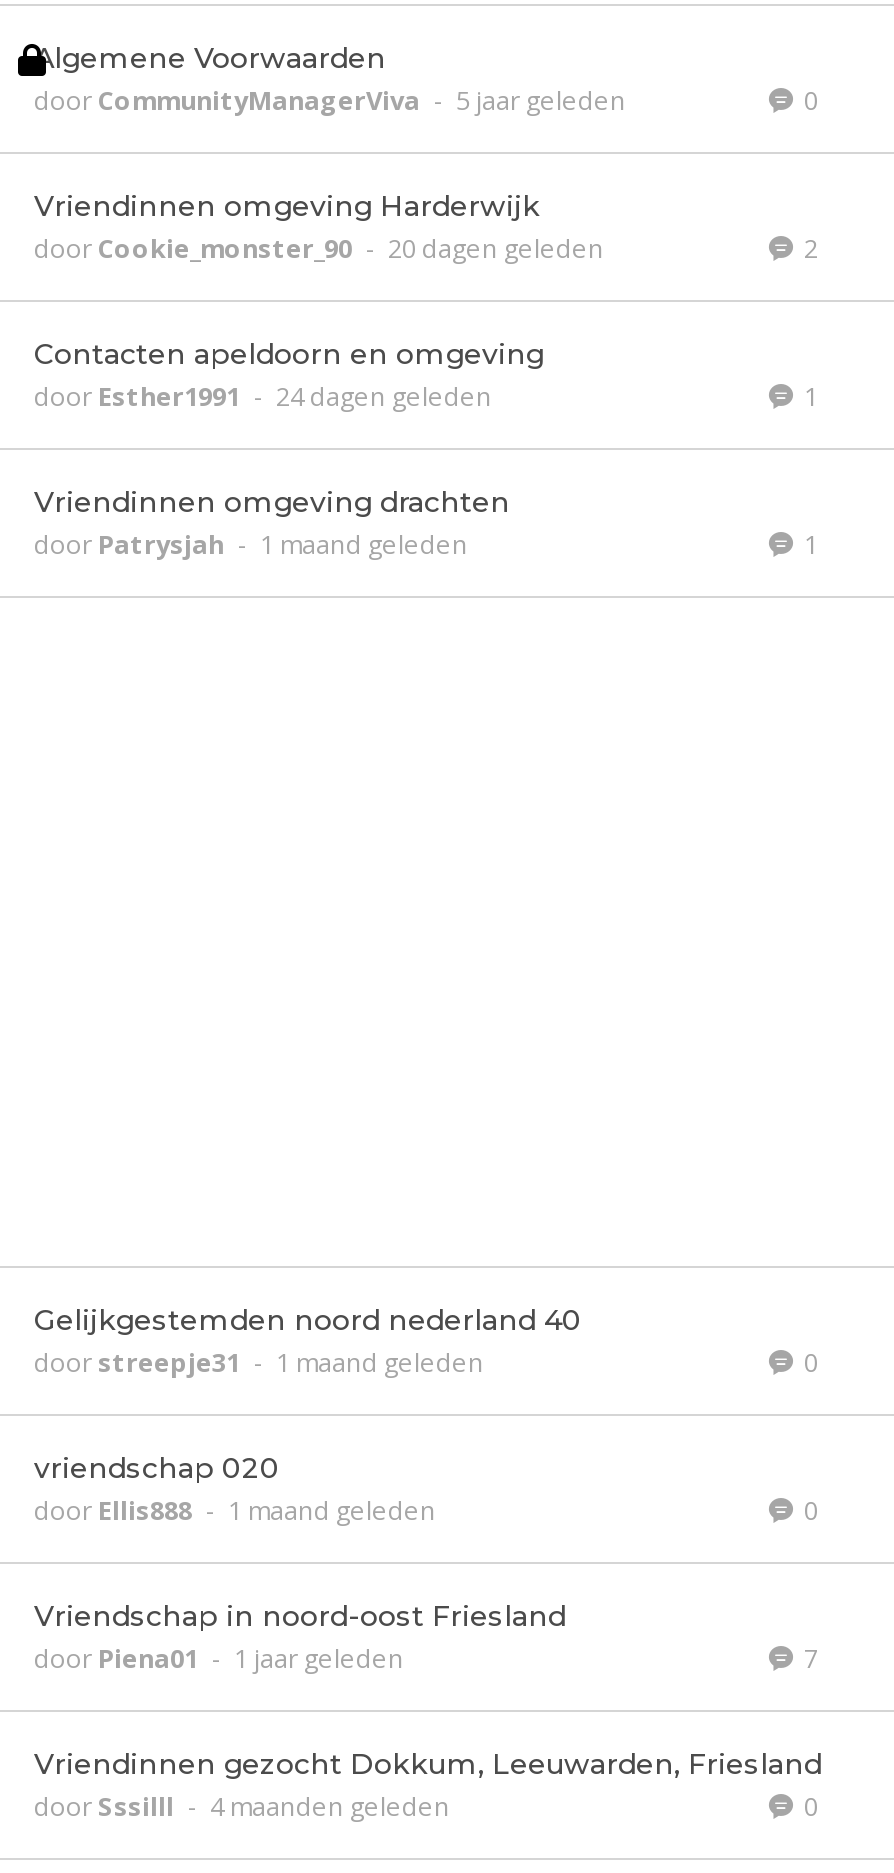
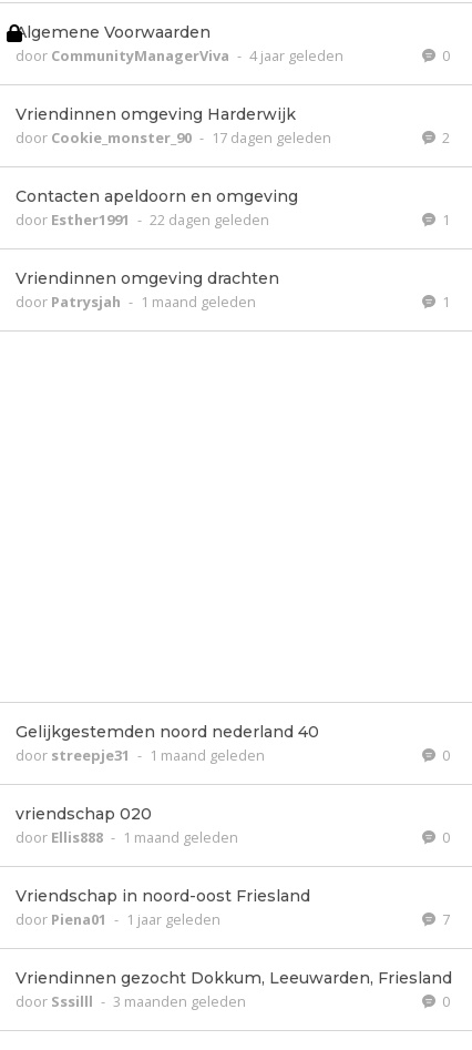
- door CommunityManagerViva - 5 jaar geleden
+ door CommunityManagerViva - 4 jaar geleden

- door Cookie_monster_90 - 20 dagen geleden
+ door Cookie_monster_90 - 17 dagen geleden

- door Esther1991 - 24 dagen geleden
+ door Esther1991 - 22 dagen geleden

- door Sssilll - 4 maanden geleden
+ door Sssilll - 3 maanden geleden
